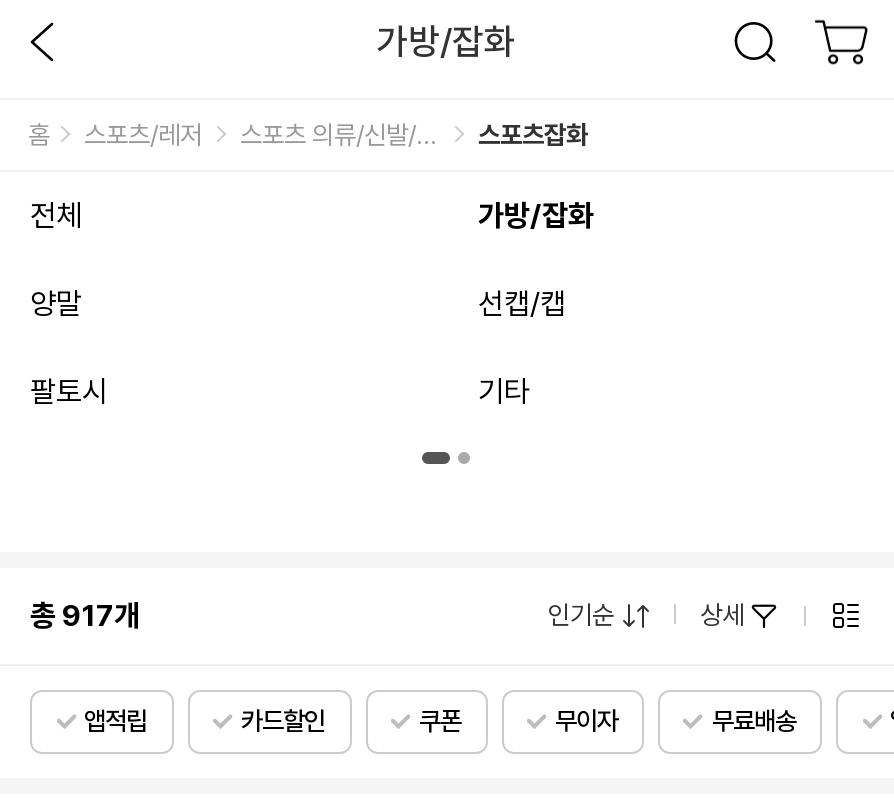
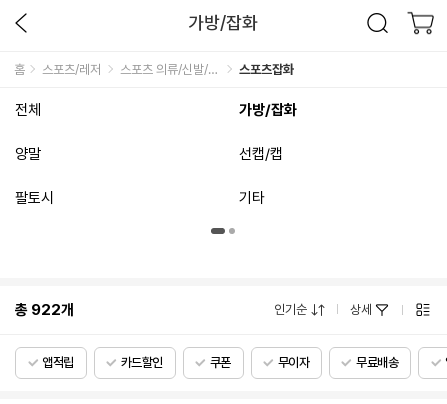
- 총 917개
+ 총 922개
